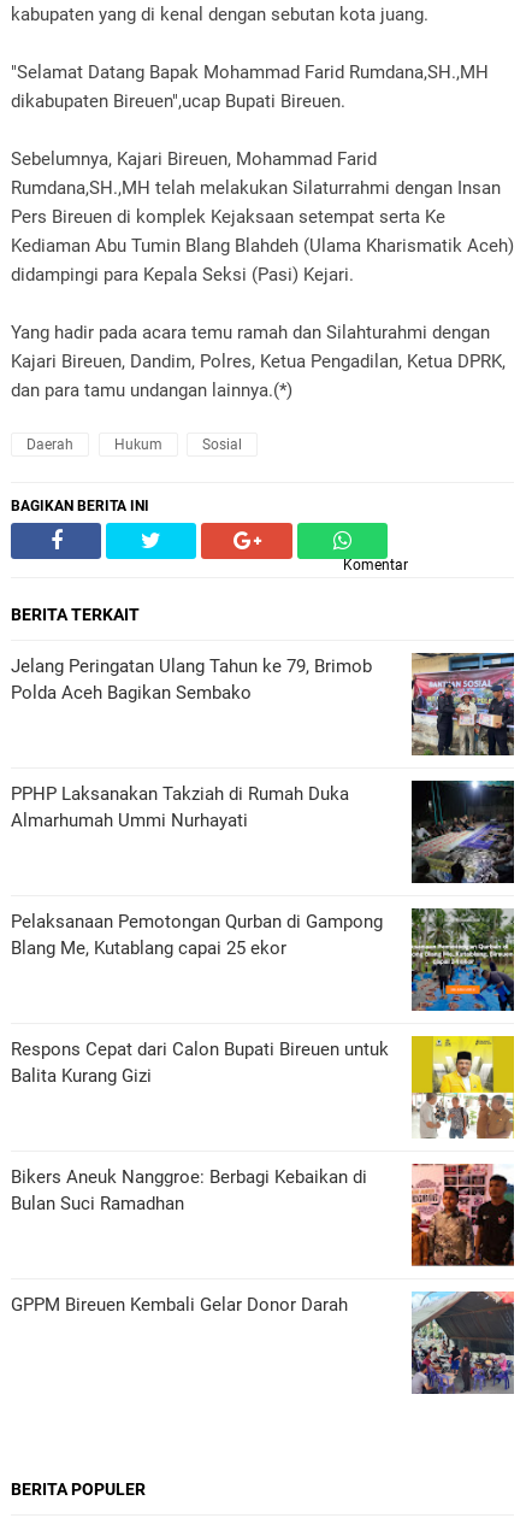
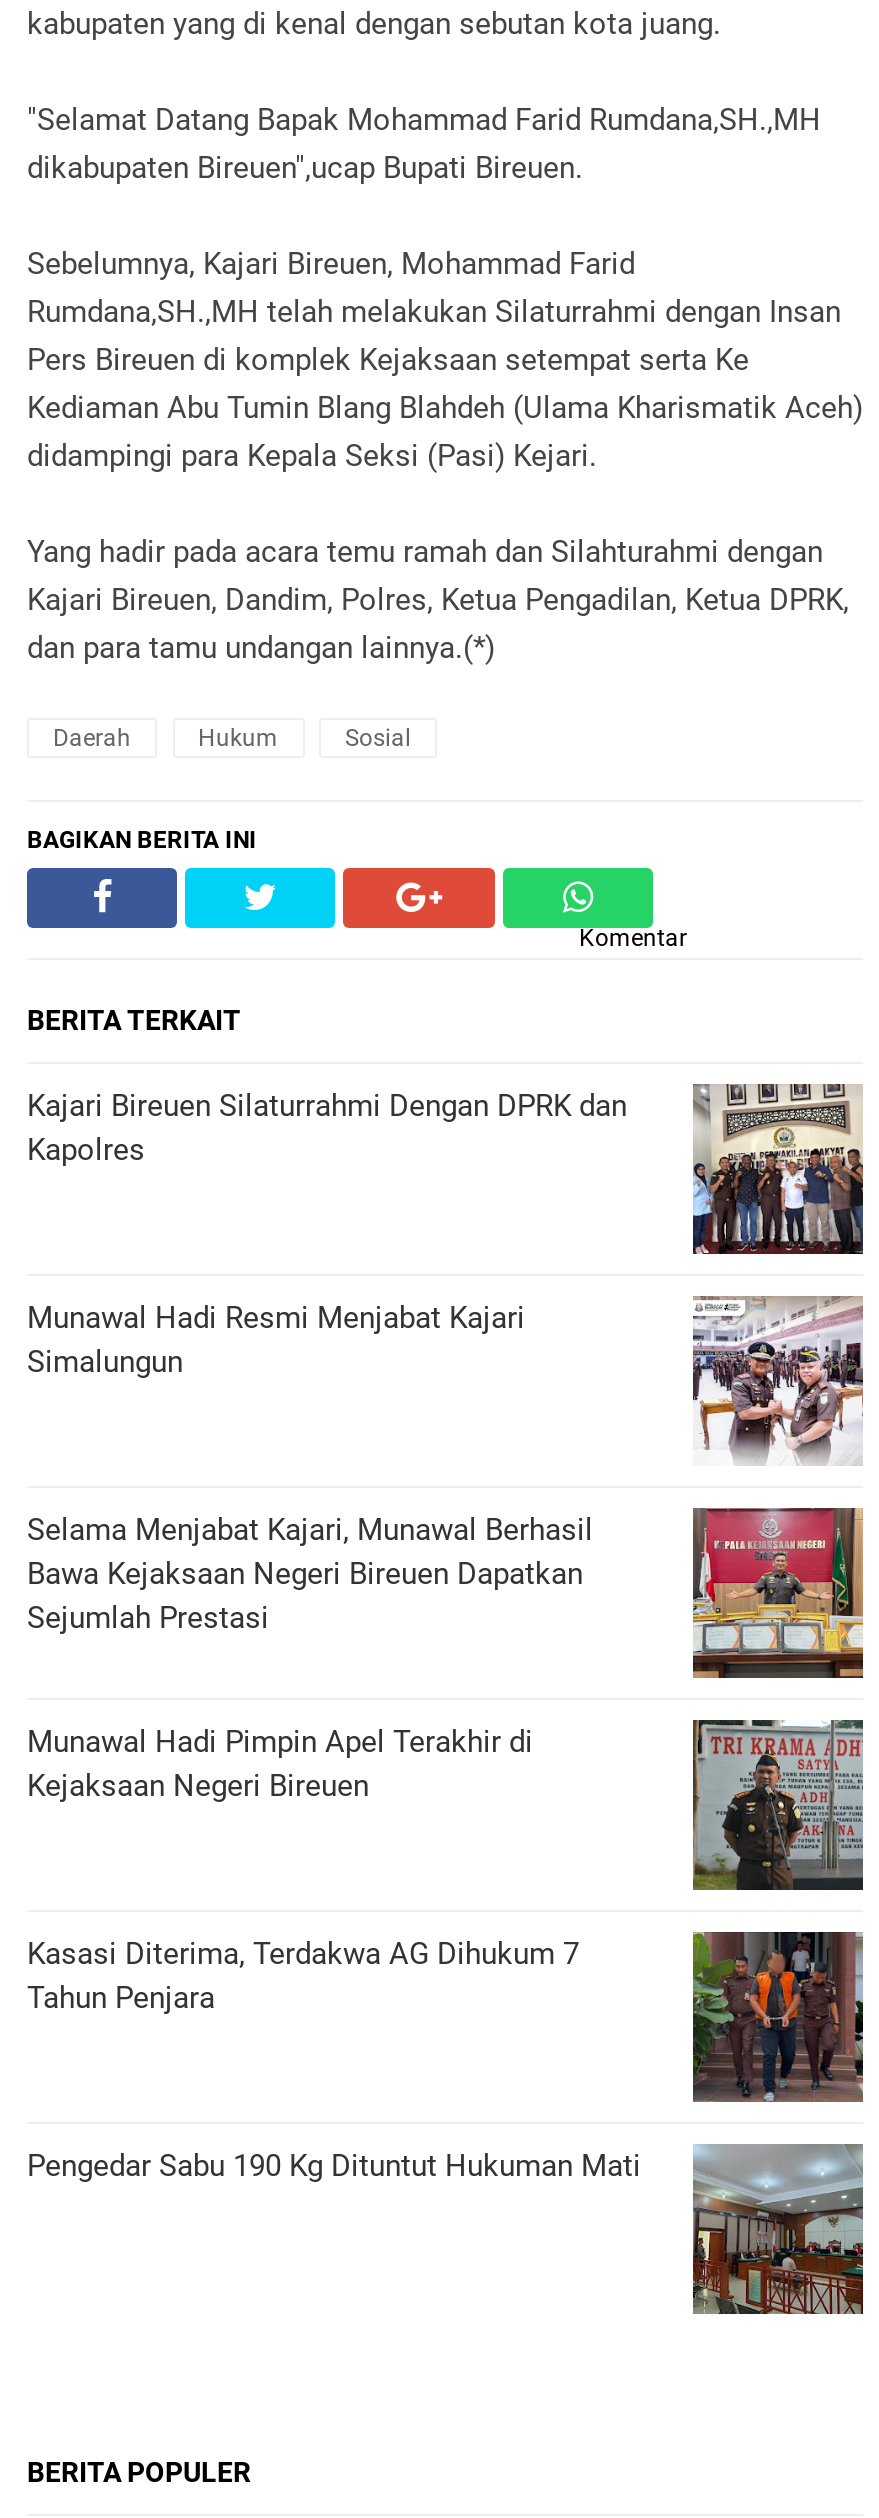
- [image]
- Jelang Peringatan Ulang Tahun ke 79, Brimob
- Polda Aceh Bagikan Sembako
+ [image]
+ Kajari Bireuen Silaturrahmi Dengan DPRK dan
+ Kapolres

- PPHP Laksanakan Takziah di Rumah Duka
- Almarhumah Ummi Nurhayati
+ Munawal Hadi Resmi Menjabat Kajari
+ Simalungun

- [image]
+ [image]

- Pelaksanaan Pemotongan Qurban di Gampong
- Blang Me, Kutablang capai 25 ekor
+ Selama Menjabat Kajari, Munawal Berhasil
+ Bawa Kejaksaan Negeri Bireuen Dapatkan
+ Sejumlah Prestasi

- [image]
+ [image]

- Respons Cepat dari Calon Bupati Bireuen untuk
- Balita Kurang Gizi
+ Munawal Hadi Pimpin Apel Terakhir di
+ Kejaksaan Negeri Bireuen

- [image]
+ [image]

- Bikers Aneuk Nanggroe: Berbagi Kebaikan di
- Bulan Suci Ramadhan
+ Kasasi Diterima, Terdakwa AG Dihukum 7
+ Tahun Penjara

- [image]
+ [image]

- GPPM Bireuen Kembali Gelar Donor Darah
+ Pengedar Sabu 190 Kg Dituntut Hukuman Mati

- [image]
+ [image]
